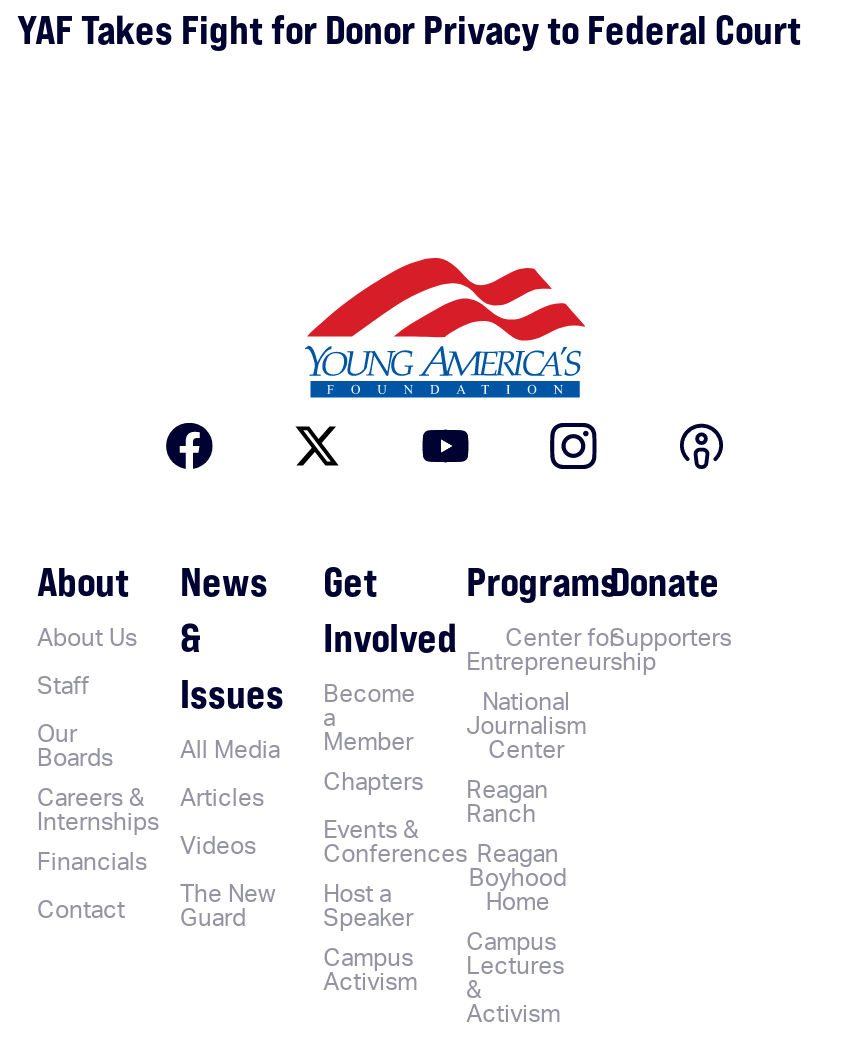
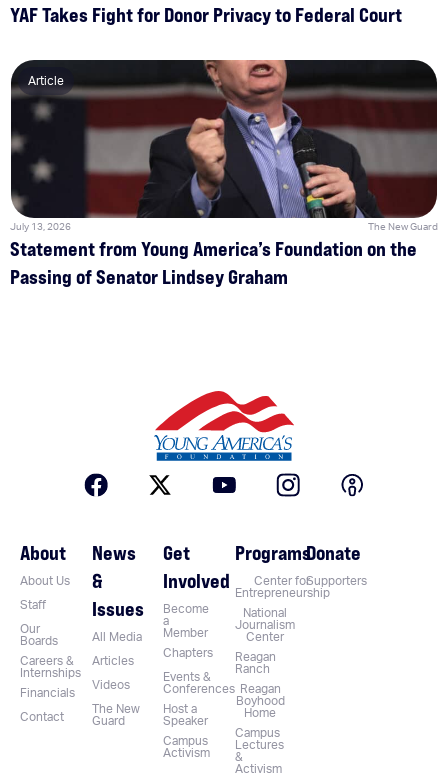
+ [image]
+ Article

+ July 13, 2026
+ The New Guard
+ Statement from Young America’s Foundation on the
+ Passing of Senator Lindsey Graham
